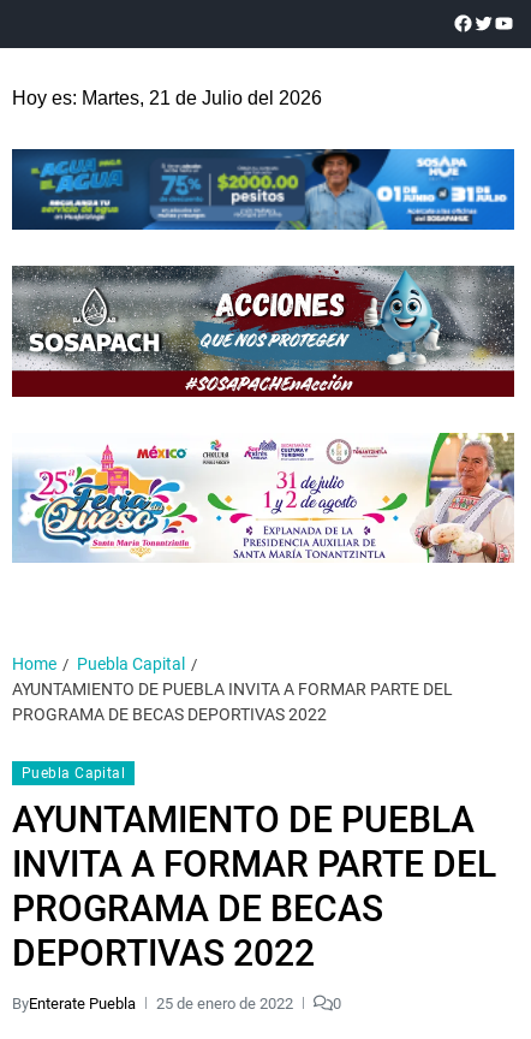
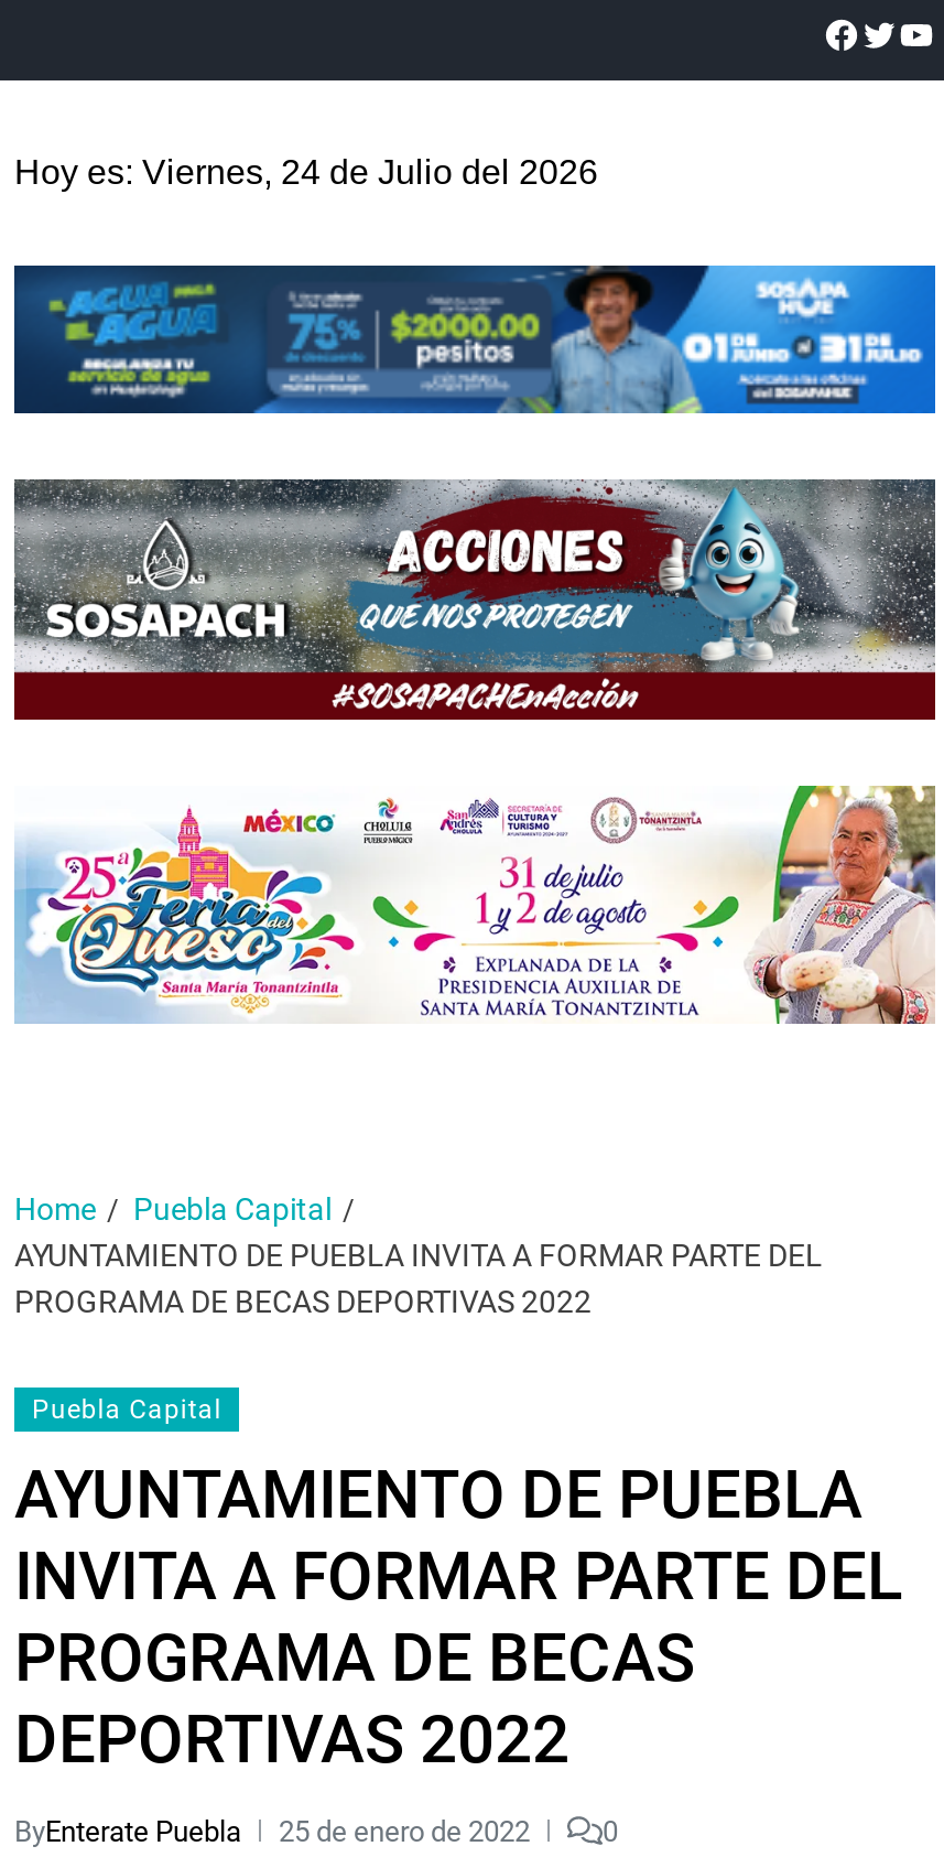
- Hoy es: Martes, 21 de Julio del 2026
+ Hoy es: Viernes, 24 de Julio del 2026
